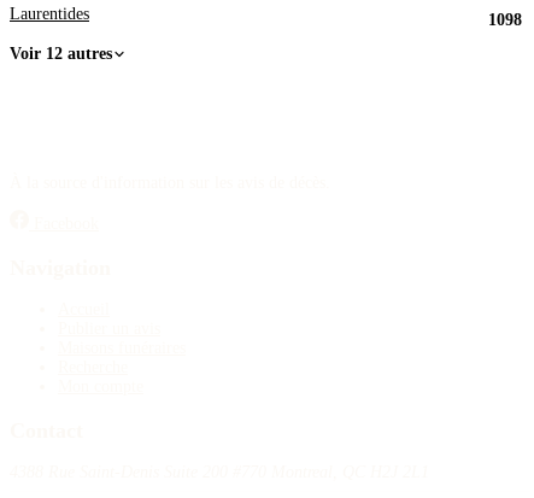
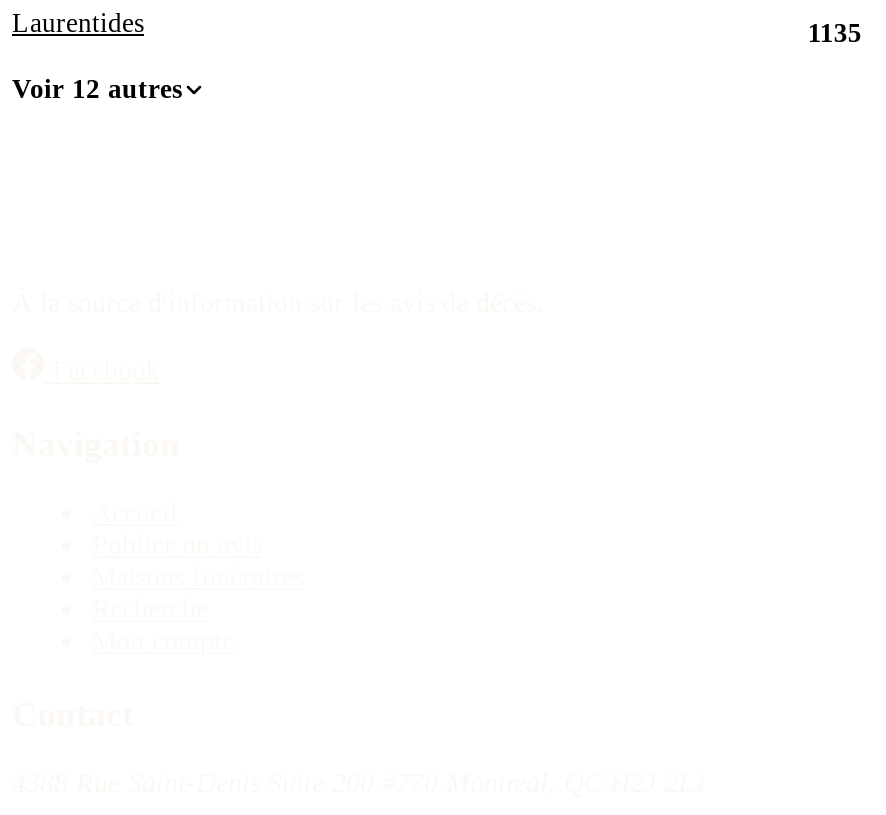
- 1098
+ 1135
